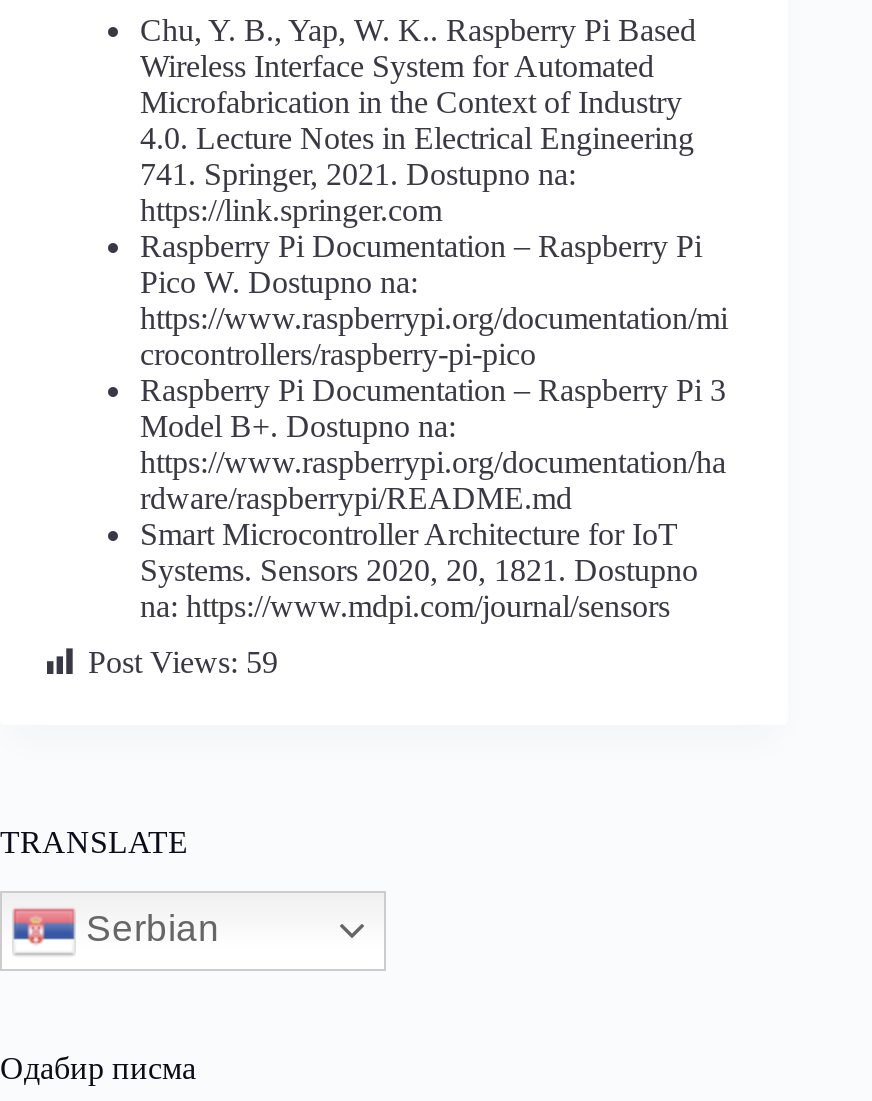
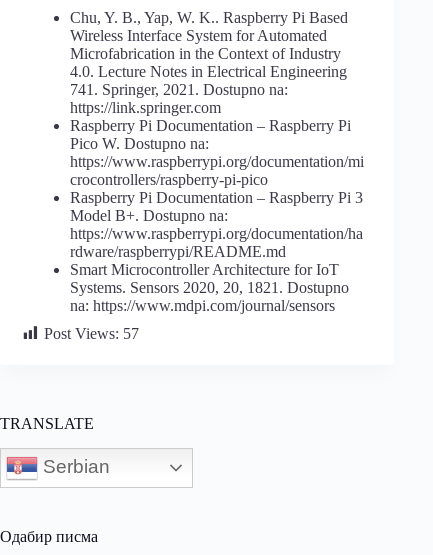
- Post Views: 59
+ Post Views: 57
